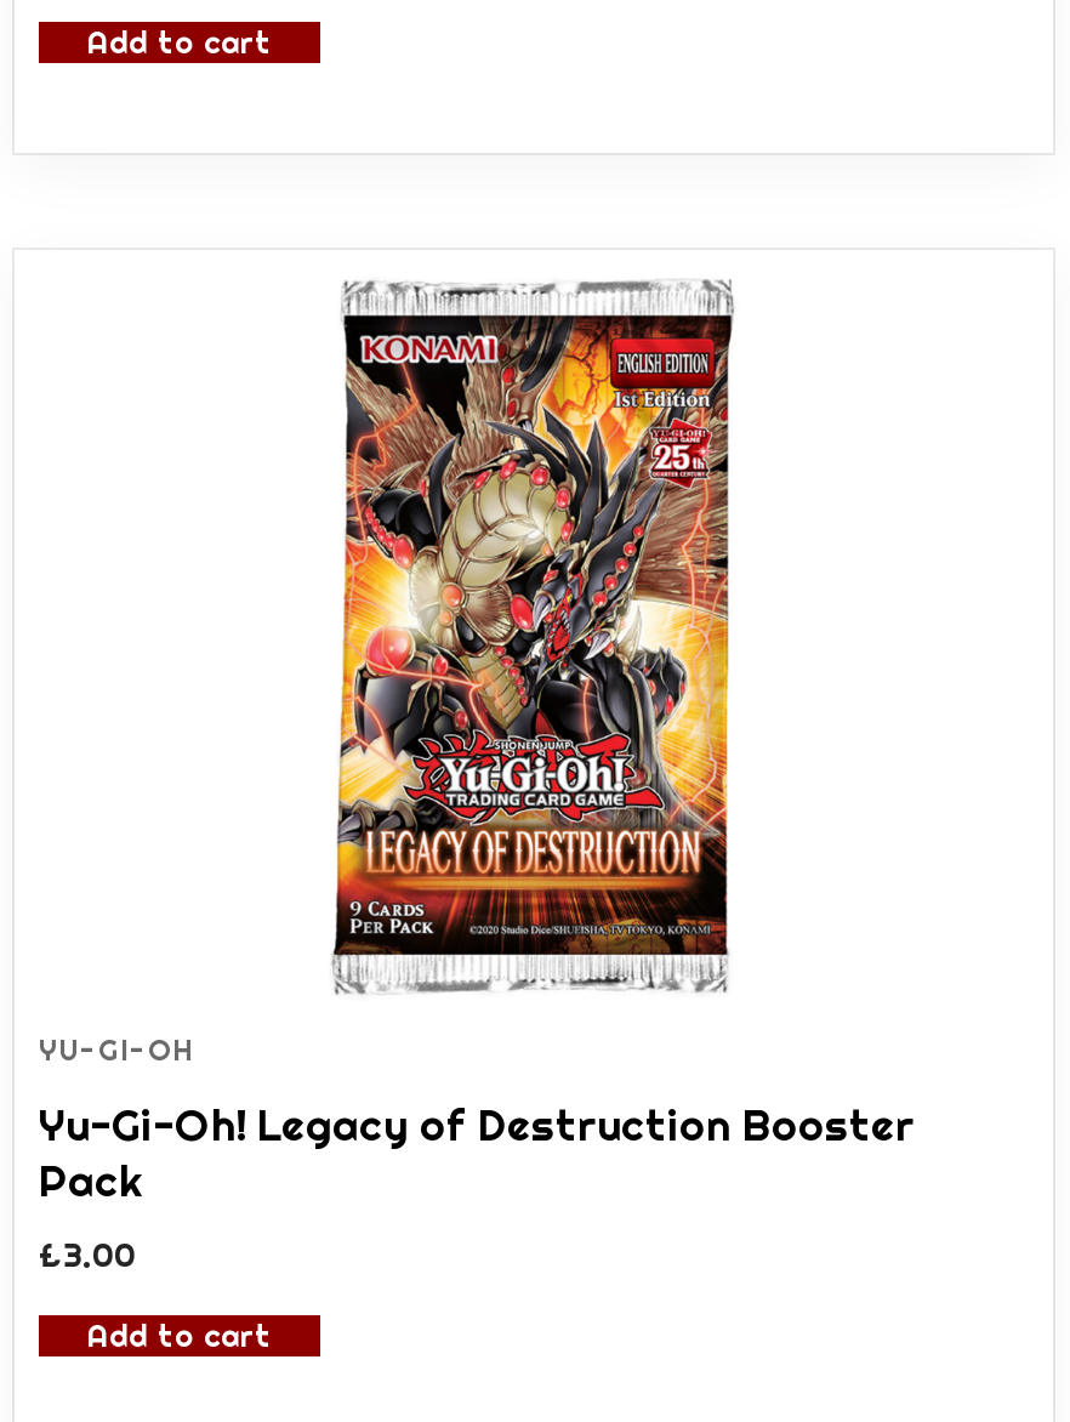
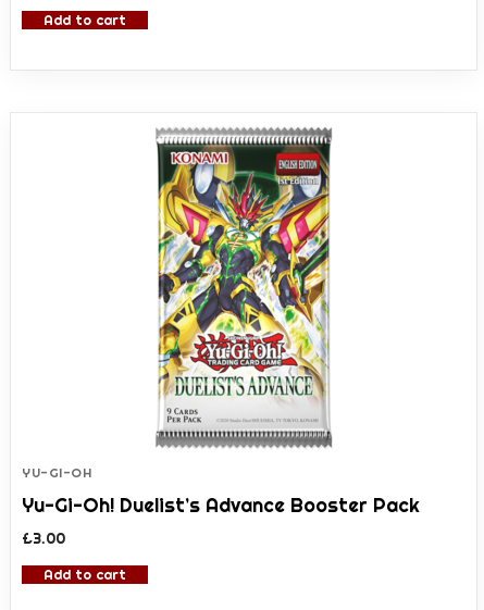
- [image]
+ [image]

- Yu-Gi-Oh! Legacy of Destruction Booster
- Pack
+ Yu-Gi-Oh! Duelist’s Advance Booster Pack
